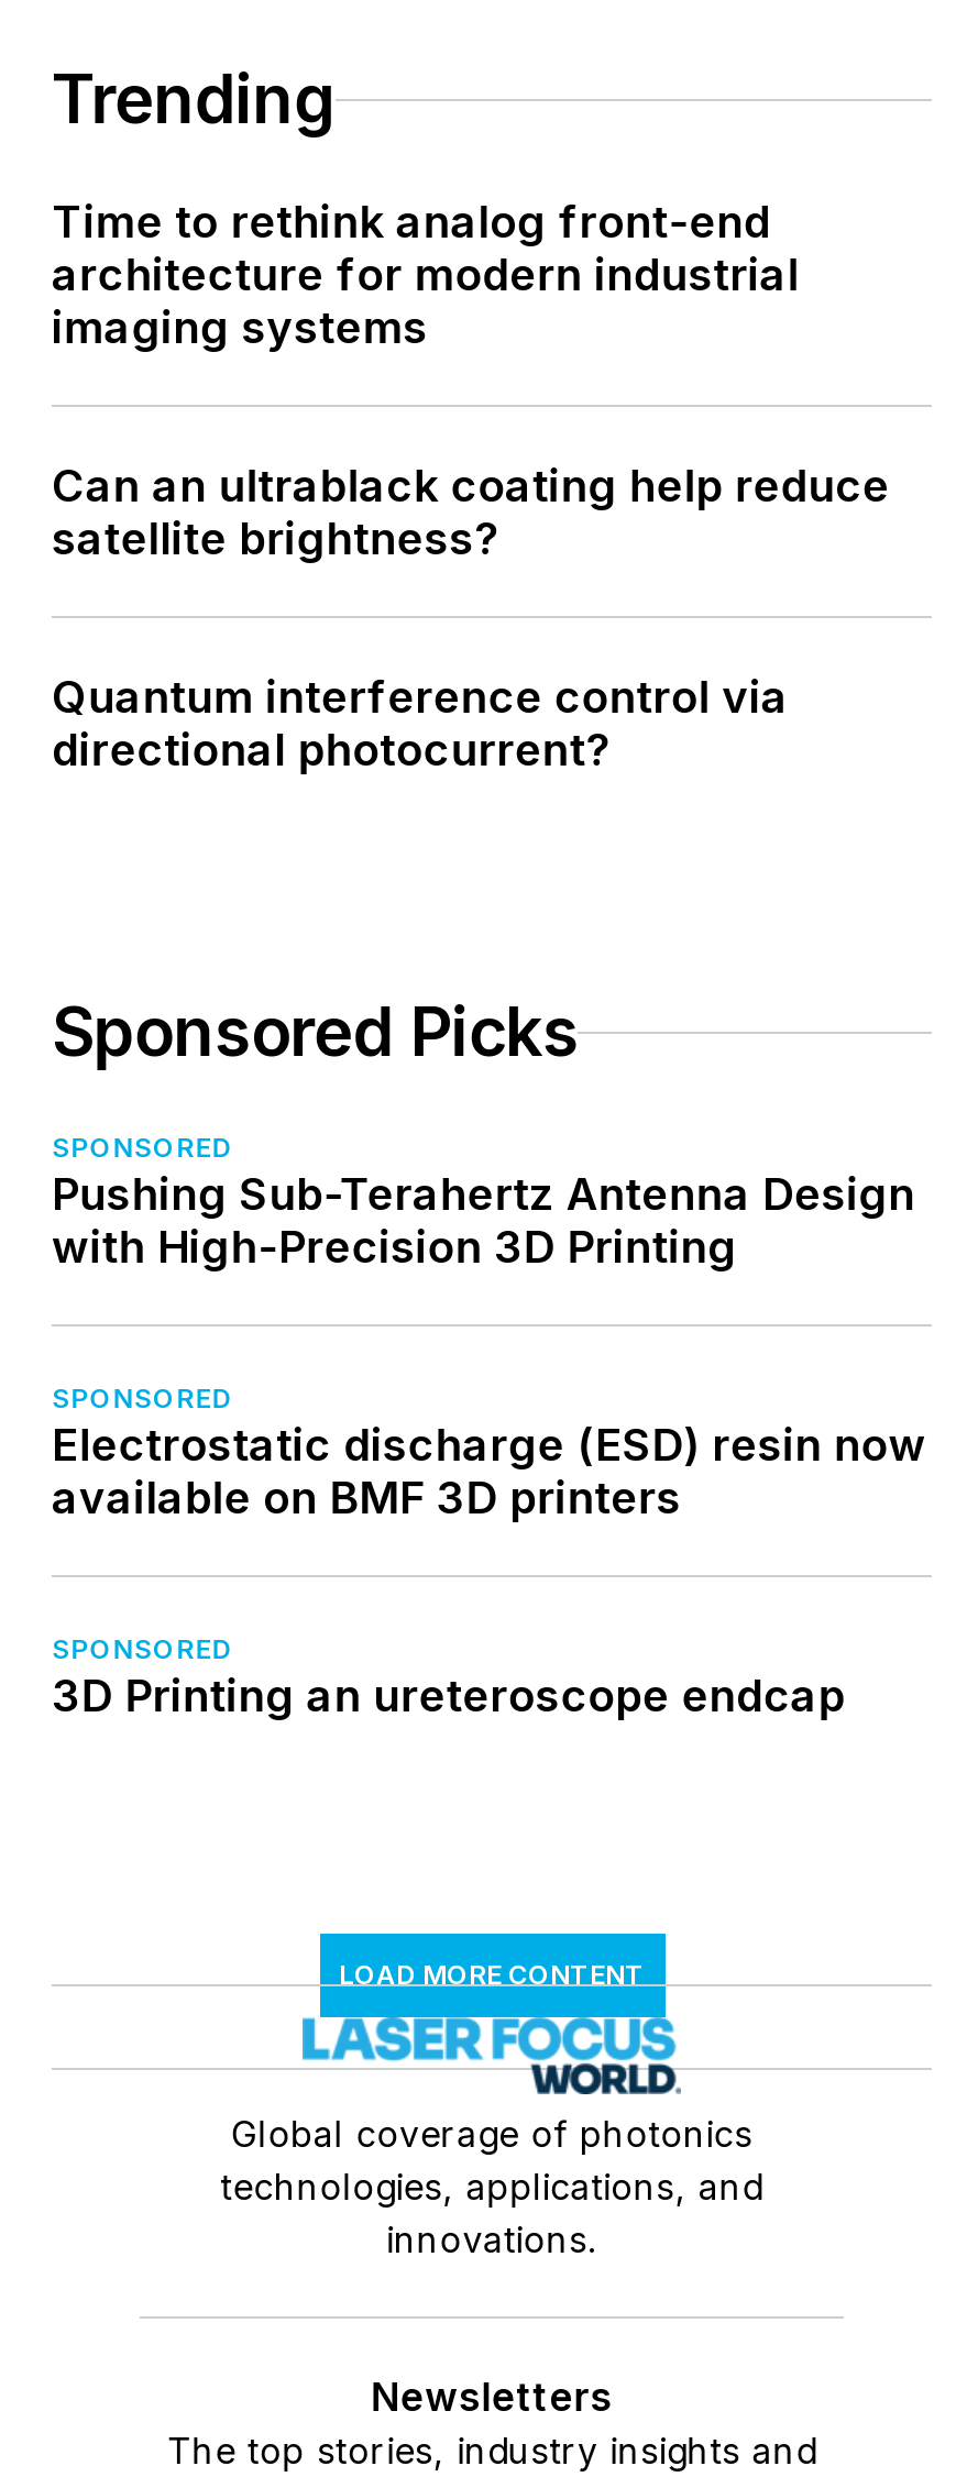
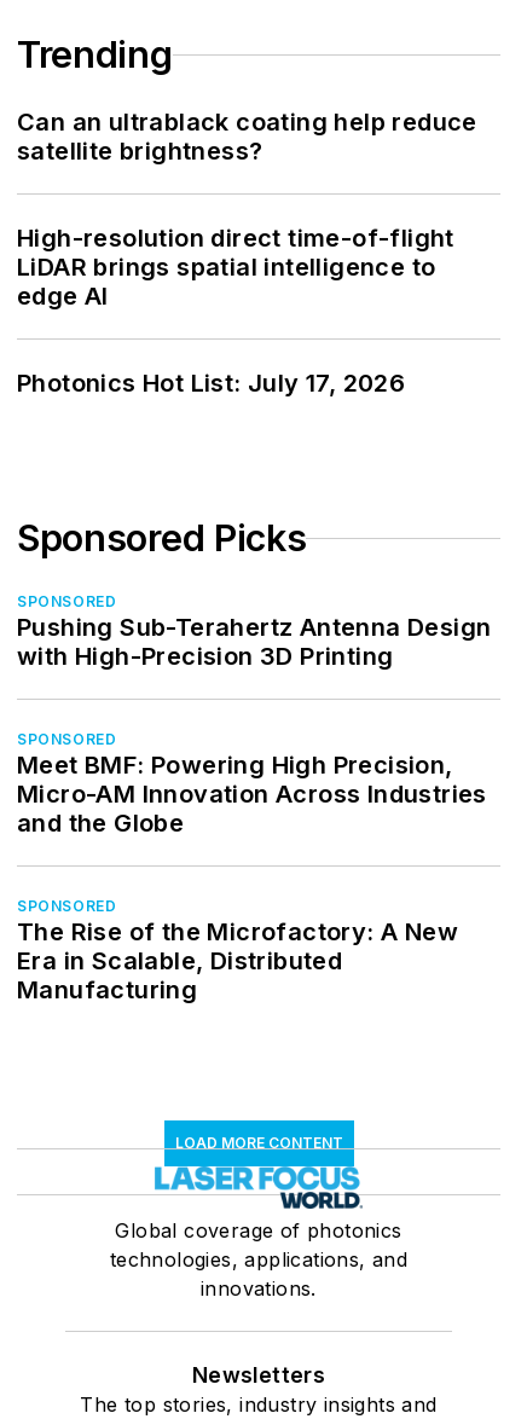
- Time to rethink analog front-end
- architecture for modern industrial
- imaging systems

moved up: Can an ultrablack coating help reduce | satellite brightness?

- Quantum interference control via
- directional photocurrent?
+ High-resolution direct time-of-flight
+ LiDAR brings spatial intelligence to
+ edge AI
+ Photonics Hot List: July 17, 2026

moved up: Sponsored Picks | SPONSORED | Pushing Sub-Terahertz Antenna Design | with High-Precision 3D Printing | SPONSORED

- Electrostatic discharge (ESD) resin now
- available on BMF 3D printers
+ Meet BMF: Powering High Precision,
+ Micro-AM Innovation Across Industries
+ and the Globe

- 3D Printing an ureteroscope endcap
+ The Rise of the Microfactory: A New
+ Era in Scalable, Distributed
+ Manufacturing
